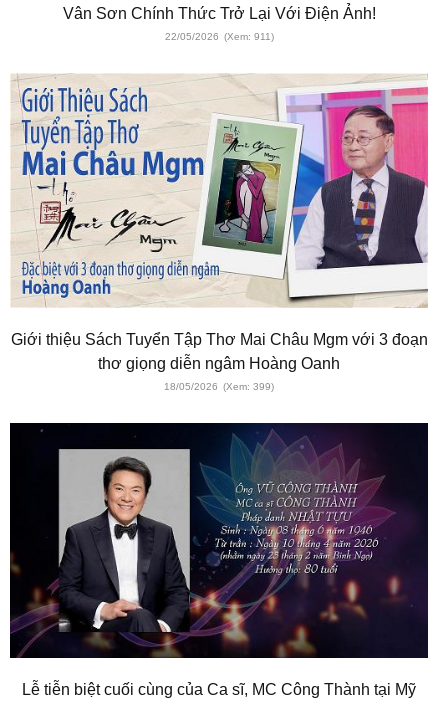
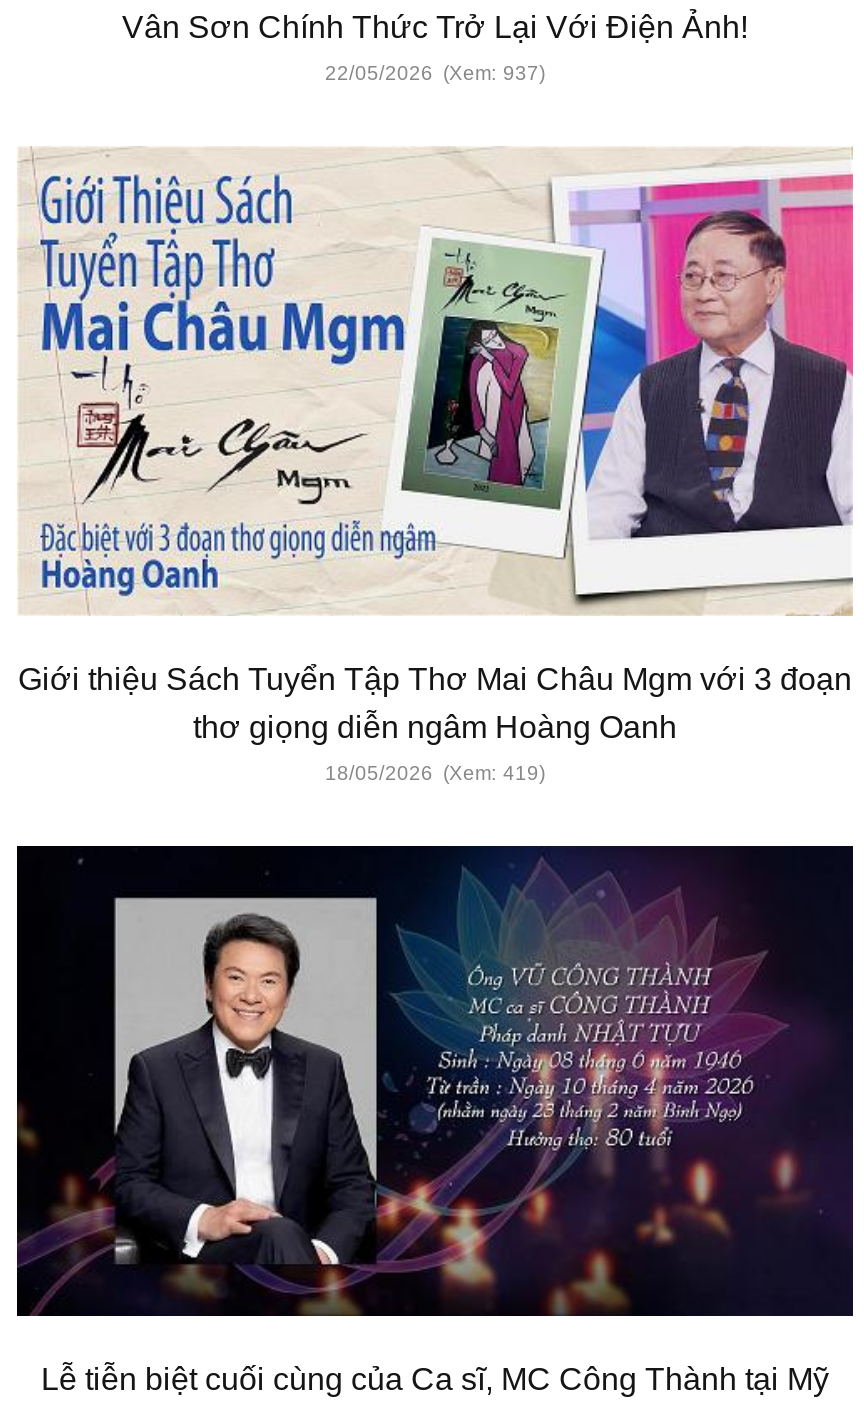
- 22/05/2026 (Xem: 911)
+ 22/05/2026 (Xem: 937)

- 18/05/2026 (Xem: 399)
+ 18/05/2026 (Xem: 419)
